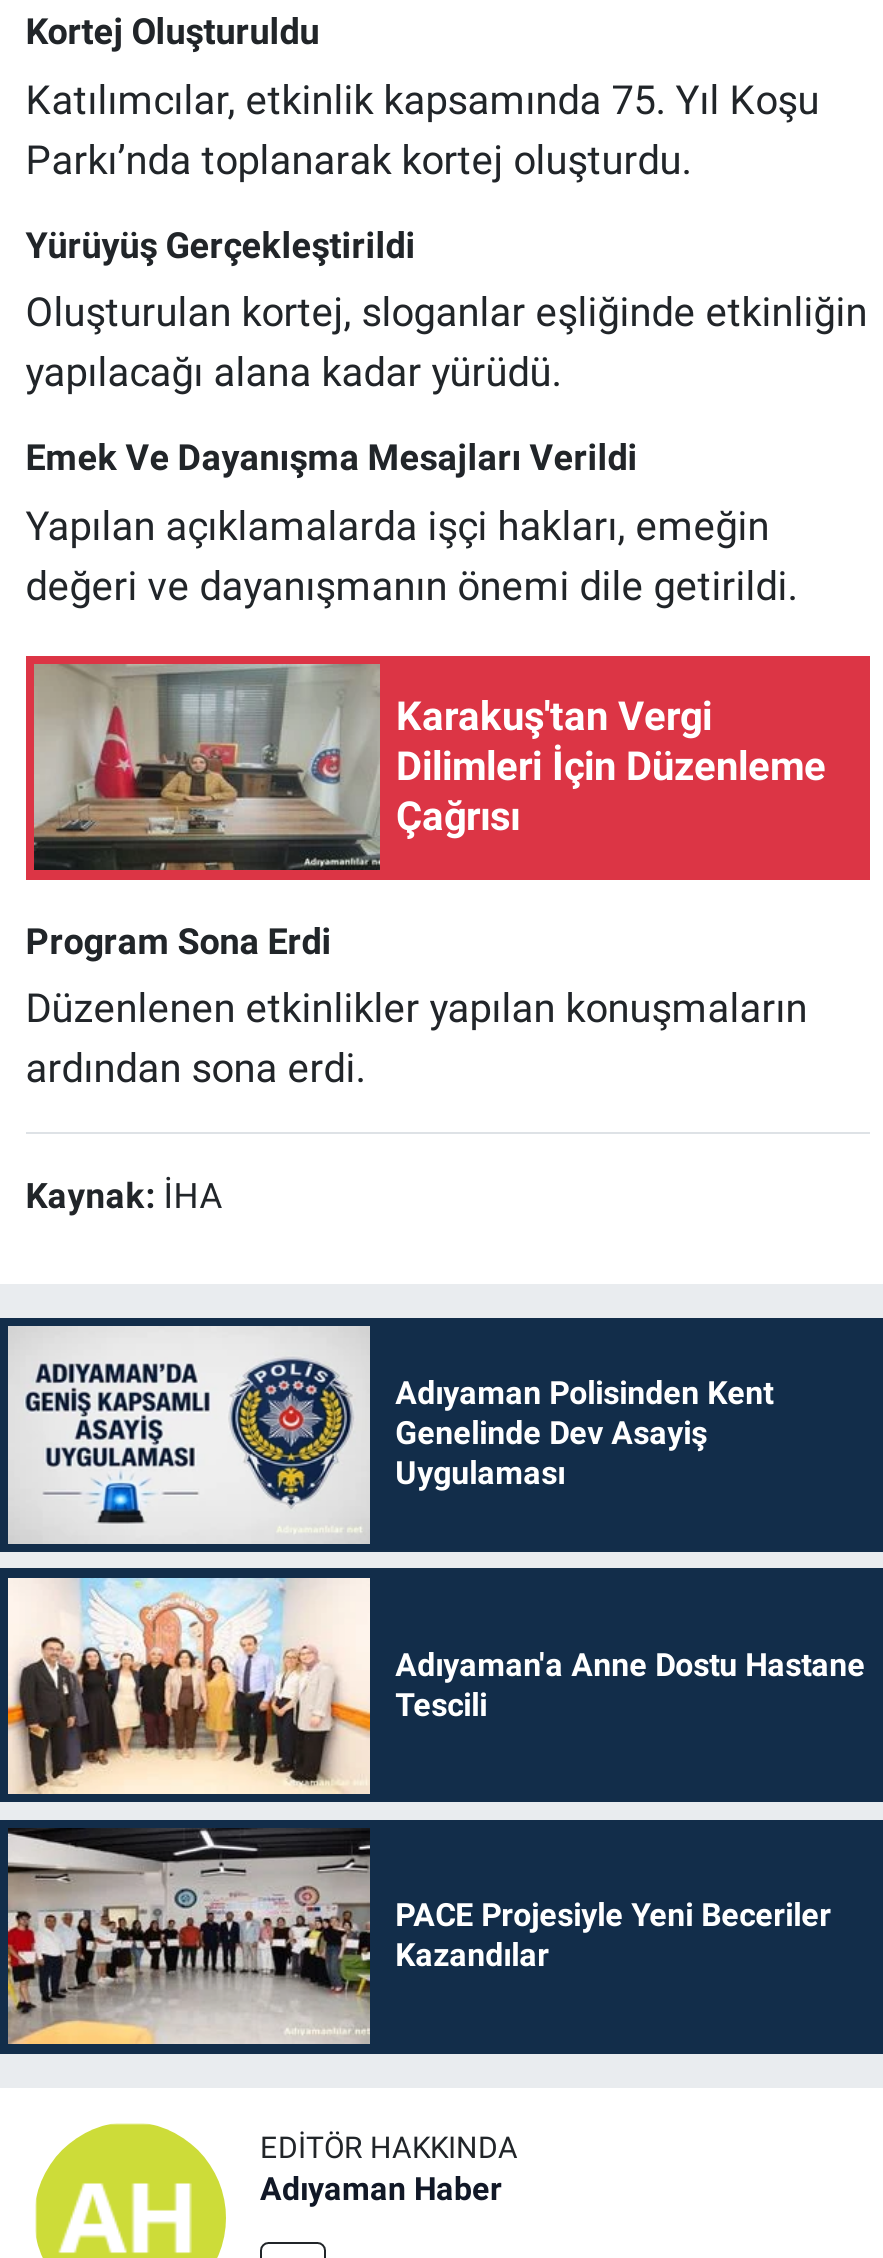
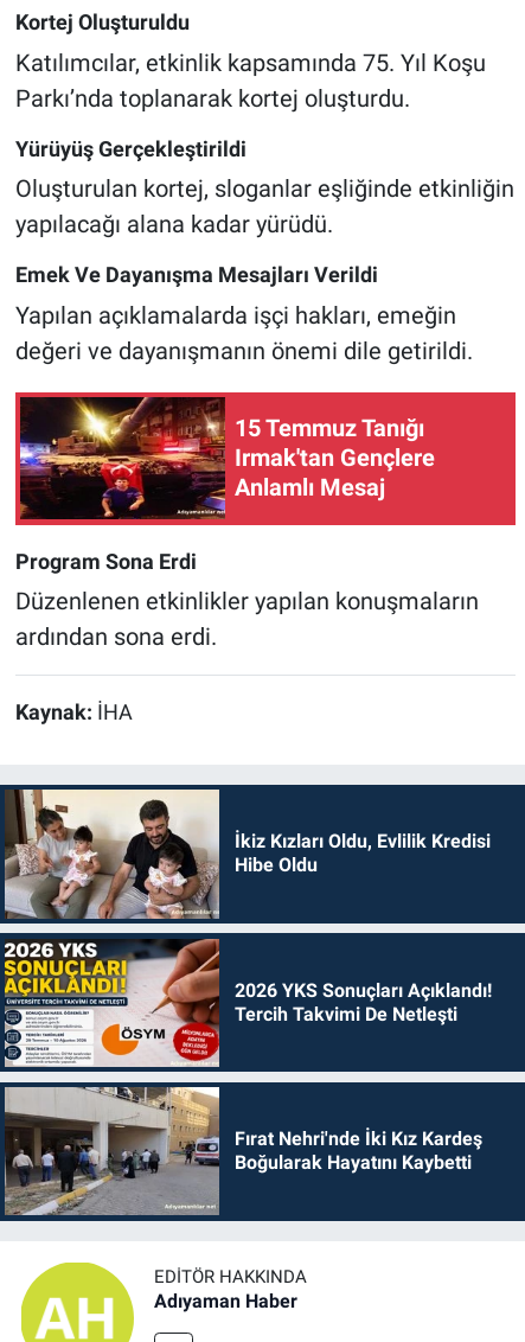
- [image]
- Karakuş'tan Vergi
- Dilimleri İçin Düzenleme
- Çağrısı
+ [image]
+ 15 Temmuz Tanığı
+ Irmak'tan Gençlere
+ Anlamlı Mesaj

- [image]
- Adıyaman Polisinden Kent
- Genelinde Dev Asayiş
- Uygulaması
+ [image]
+ İkiz Kızları Oldu, Evlilik Kredisi
+ Hibe Oldu

- [image]
- Adıyaman'a Anne Dostu Hastane
- Tescili
+ [image]
+ 2026 YKS Sonuçları Açıklandı!
+ Tercih Takvimi De Netleşti

- [image]
- PACE Projesiyle Yeni Beceriler
- Kazandılar
+ [image]
+ Fırat Nehri'nde İki Kız Kardeş
+ Boğularak Hayatını Kaybetti
